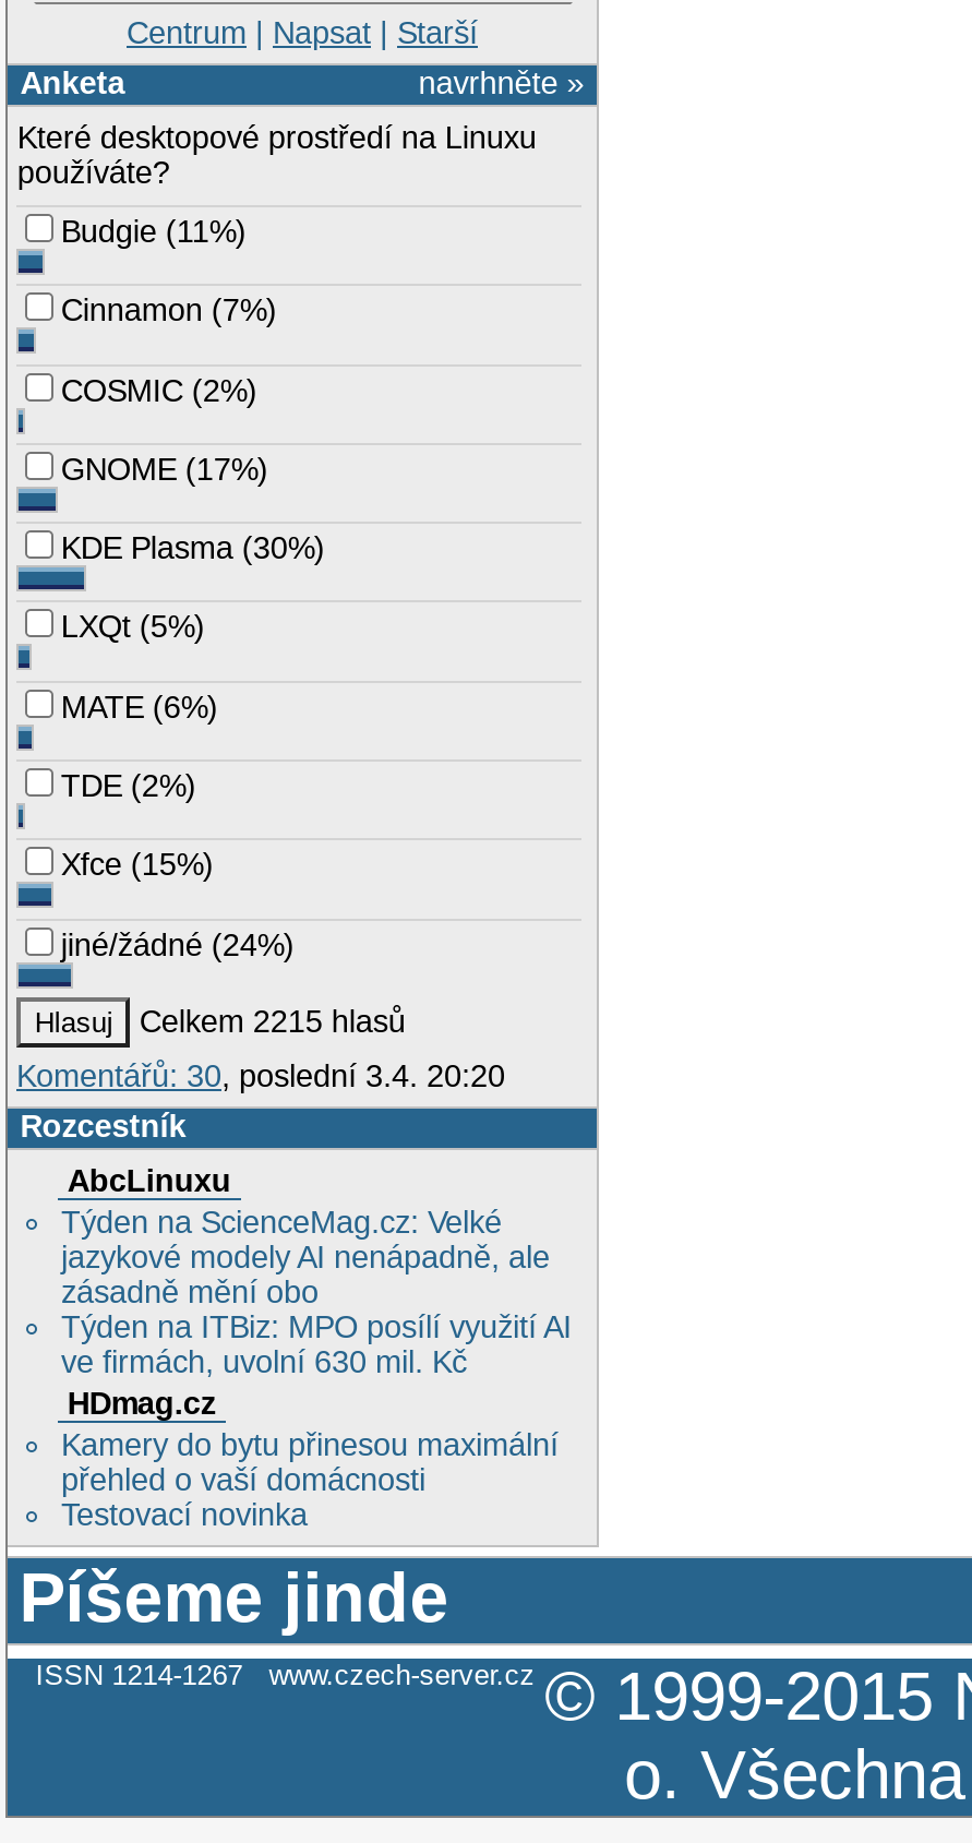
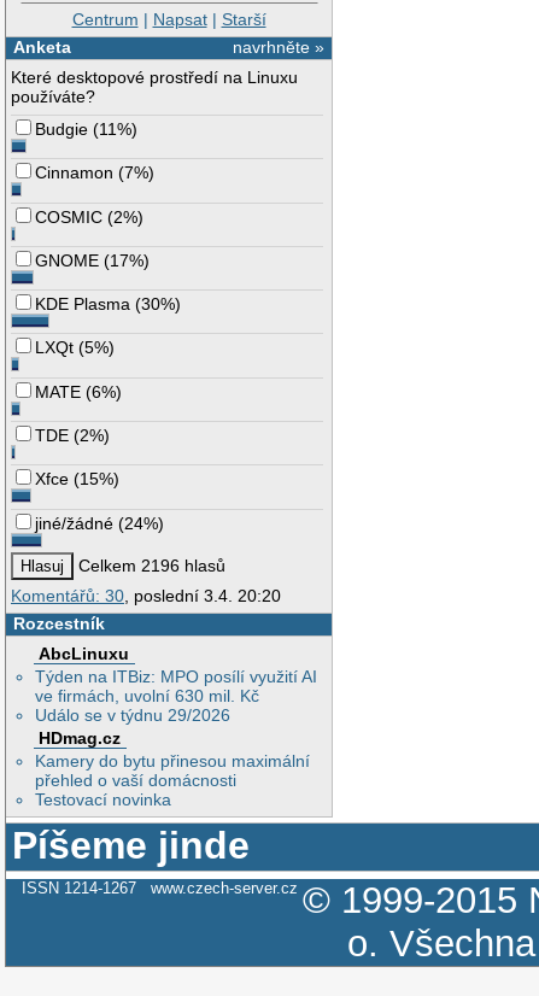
- Celkem 2215 hlasů
+ Celkem 2196 hlasů

- Týden na ScienceMag.cz: Velké
- jazykové modely AI nenápadně, ale
- zásadně mění obo

moved up: Týden na ITBiz: MPO posílí využití AI | ve firmách, uvolní 630 mil. Kč

+ Událo se v týdnu 29/2026
